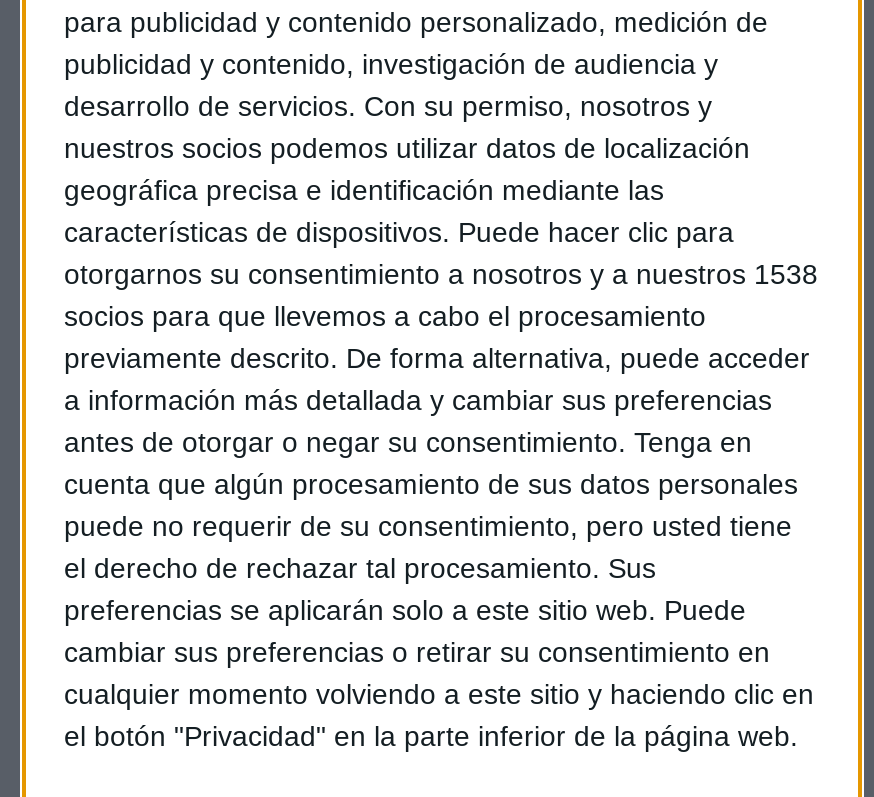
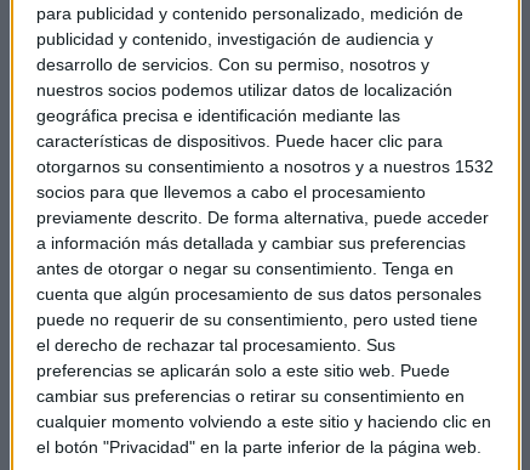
- otorgarnos su consentimiento a nosotros y a nuestros 1538
+ otorgarnos su consentimiento a nosotros y a nuestros 1532
